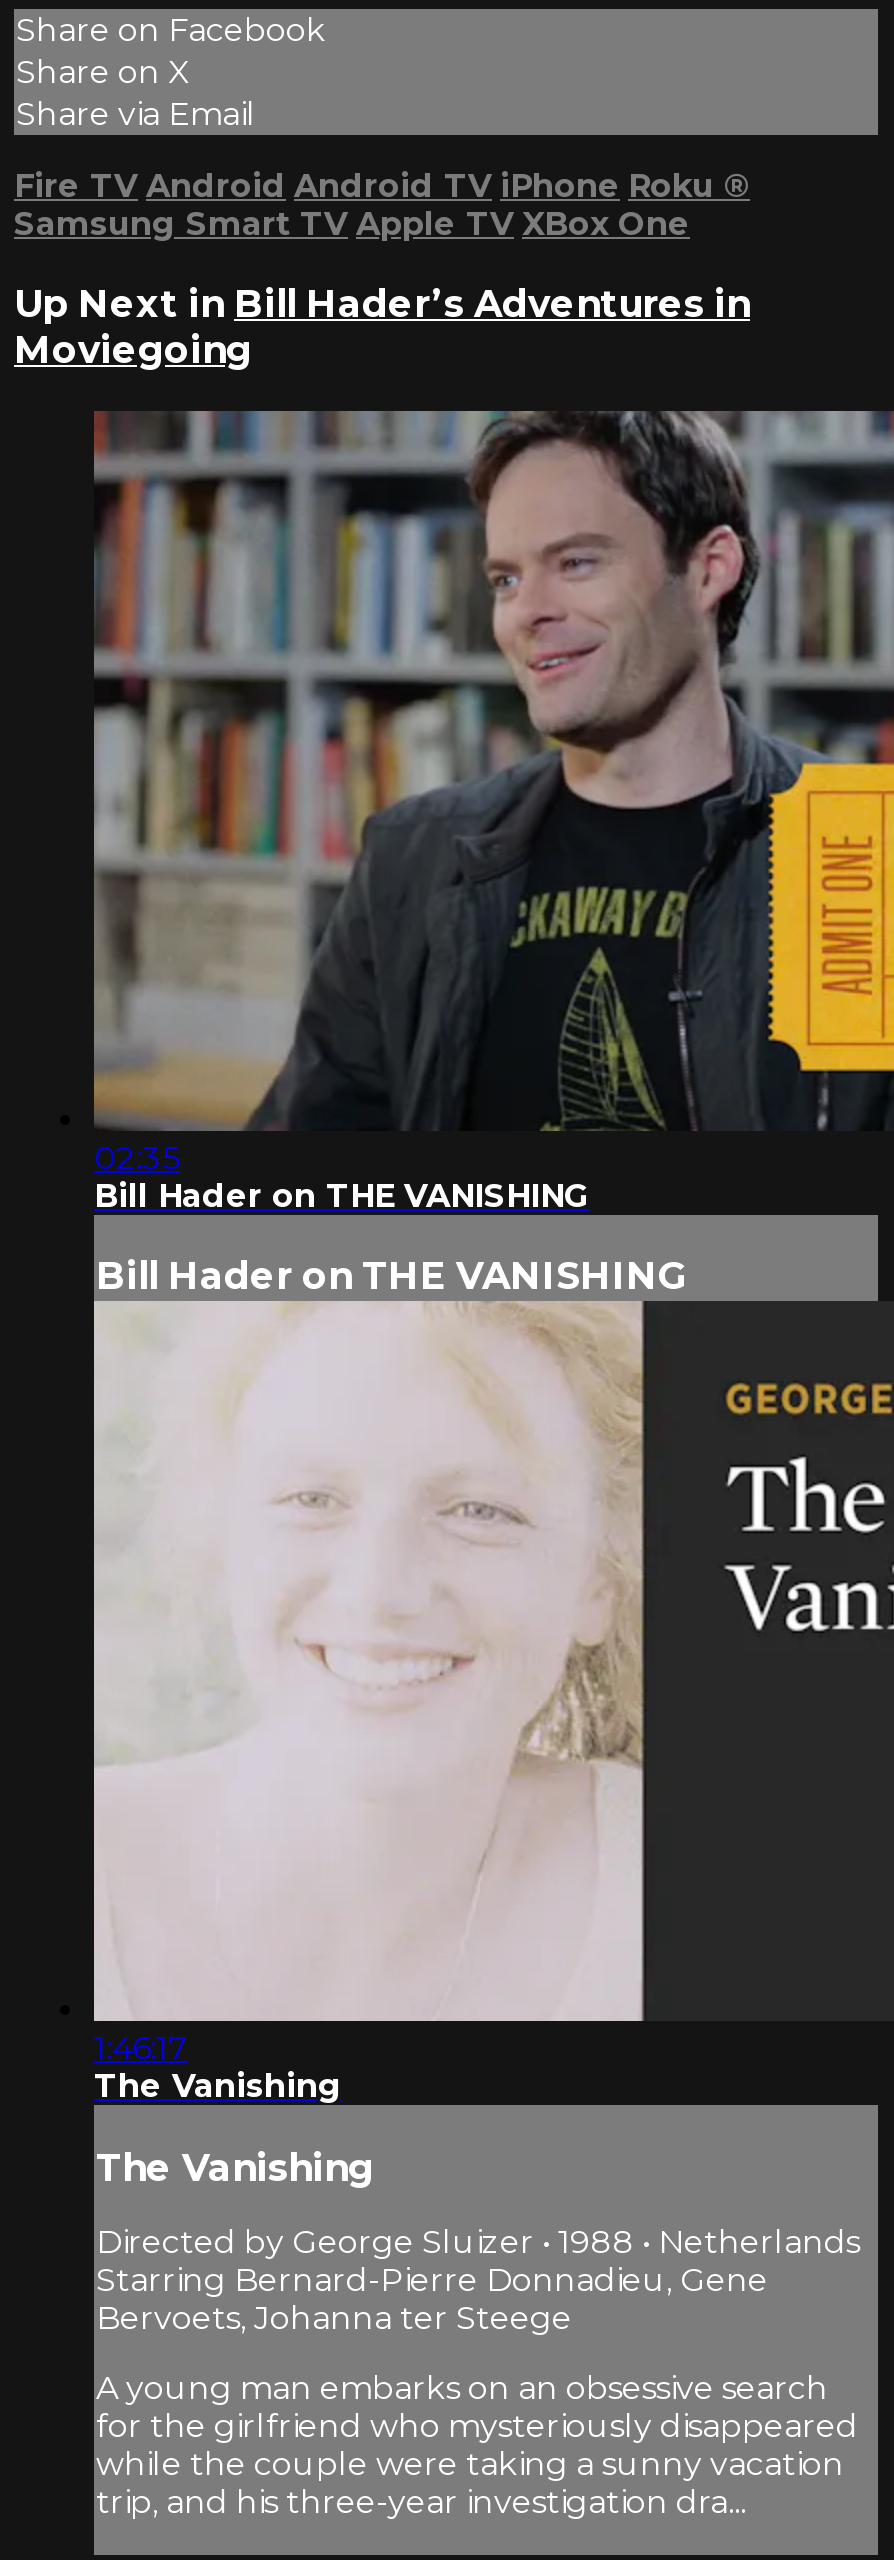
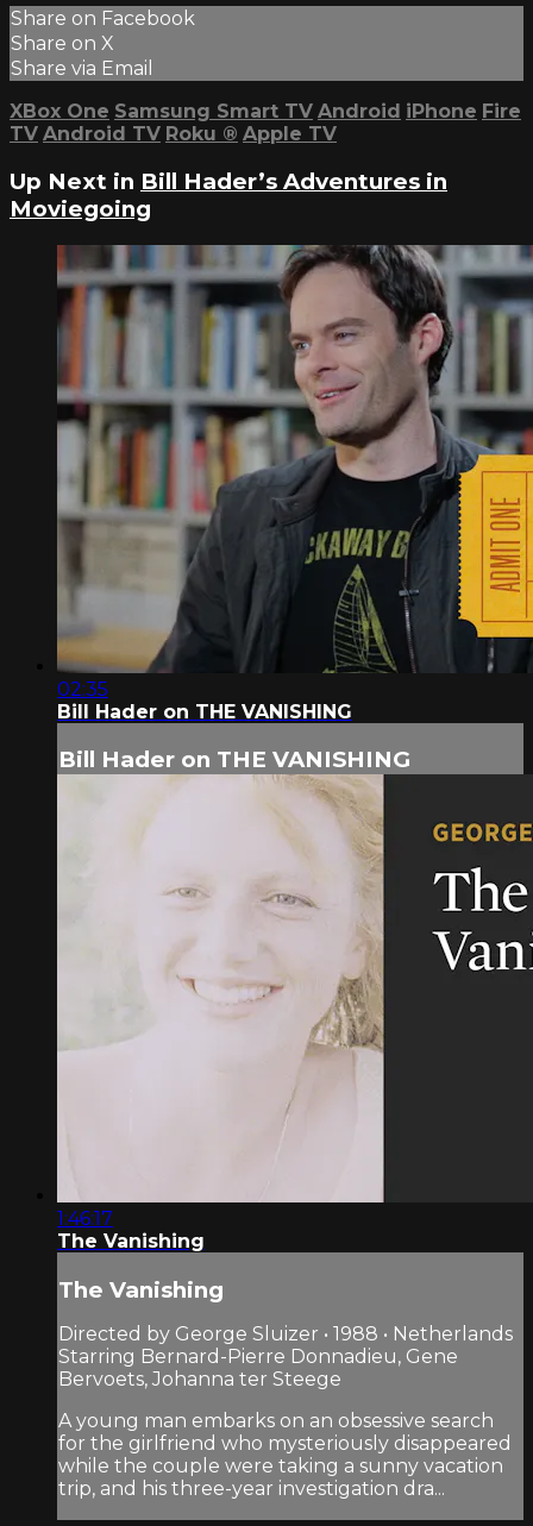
- Fire TV Android Android TV iPhone Roku ®
+ XBox One Samsung Smart TV Android iPhone Fire

- Samsung Smart TV Apple TV XBox One
+ TV Android TV Roku ® Apple TV
